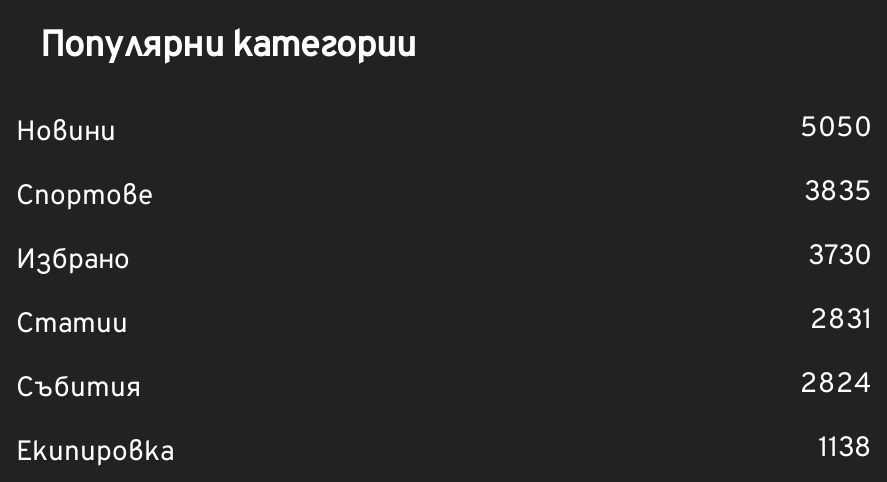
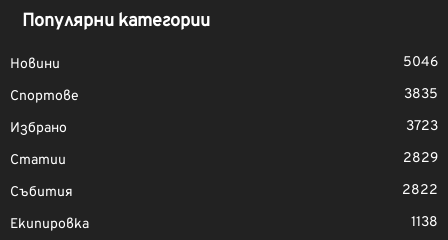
- 5050
+ 5046

- 3730
+ 3723

- 2831
+ 2829

- 2824
+ 2822
